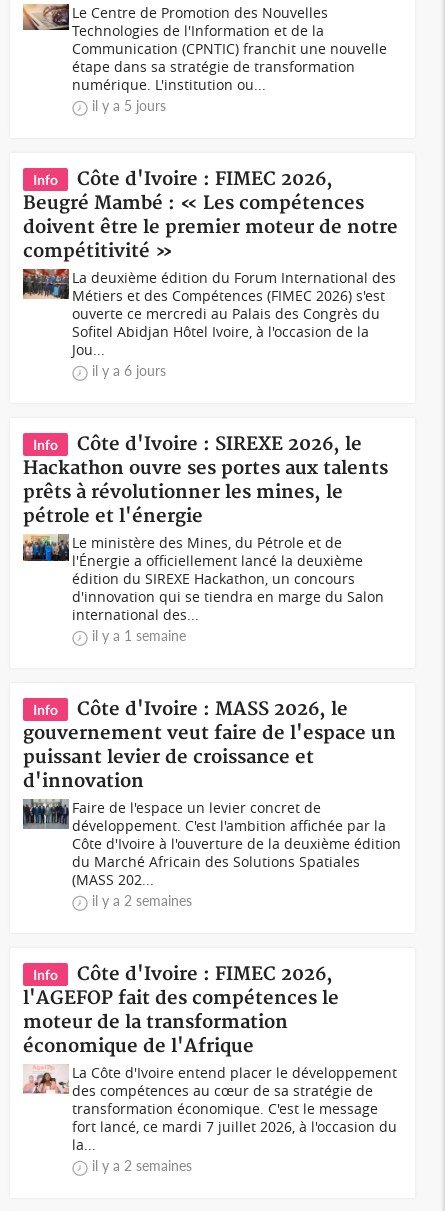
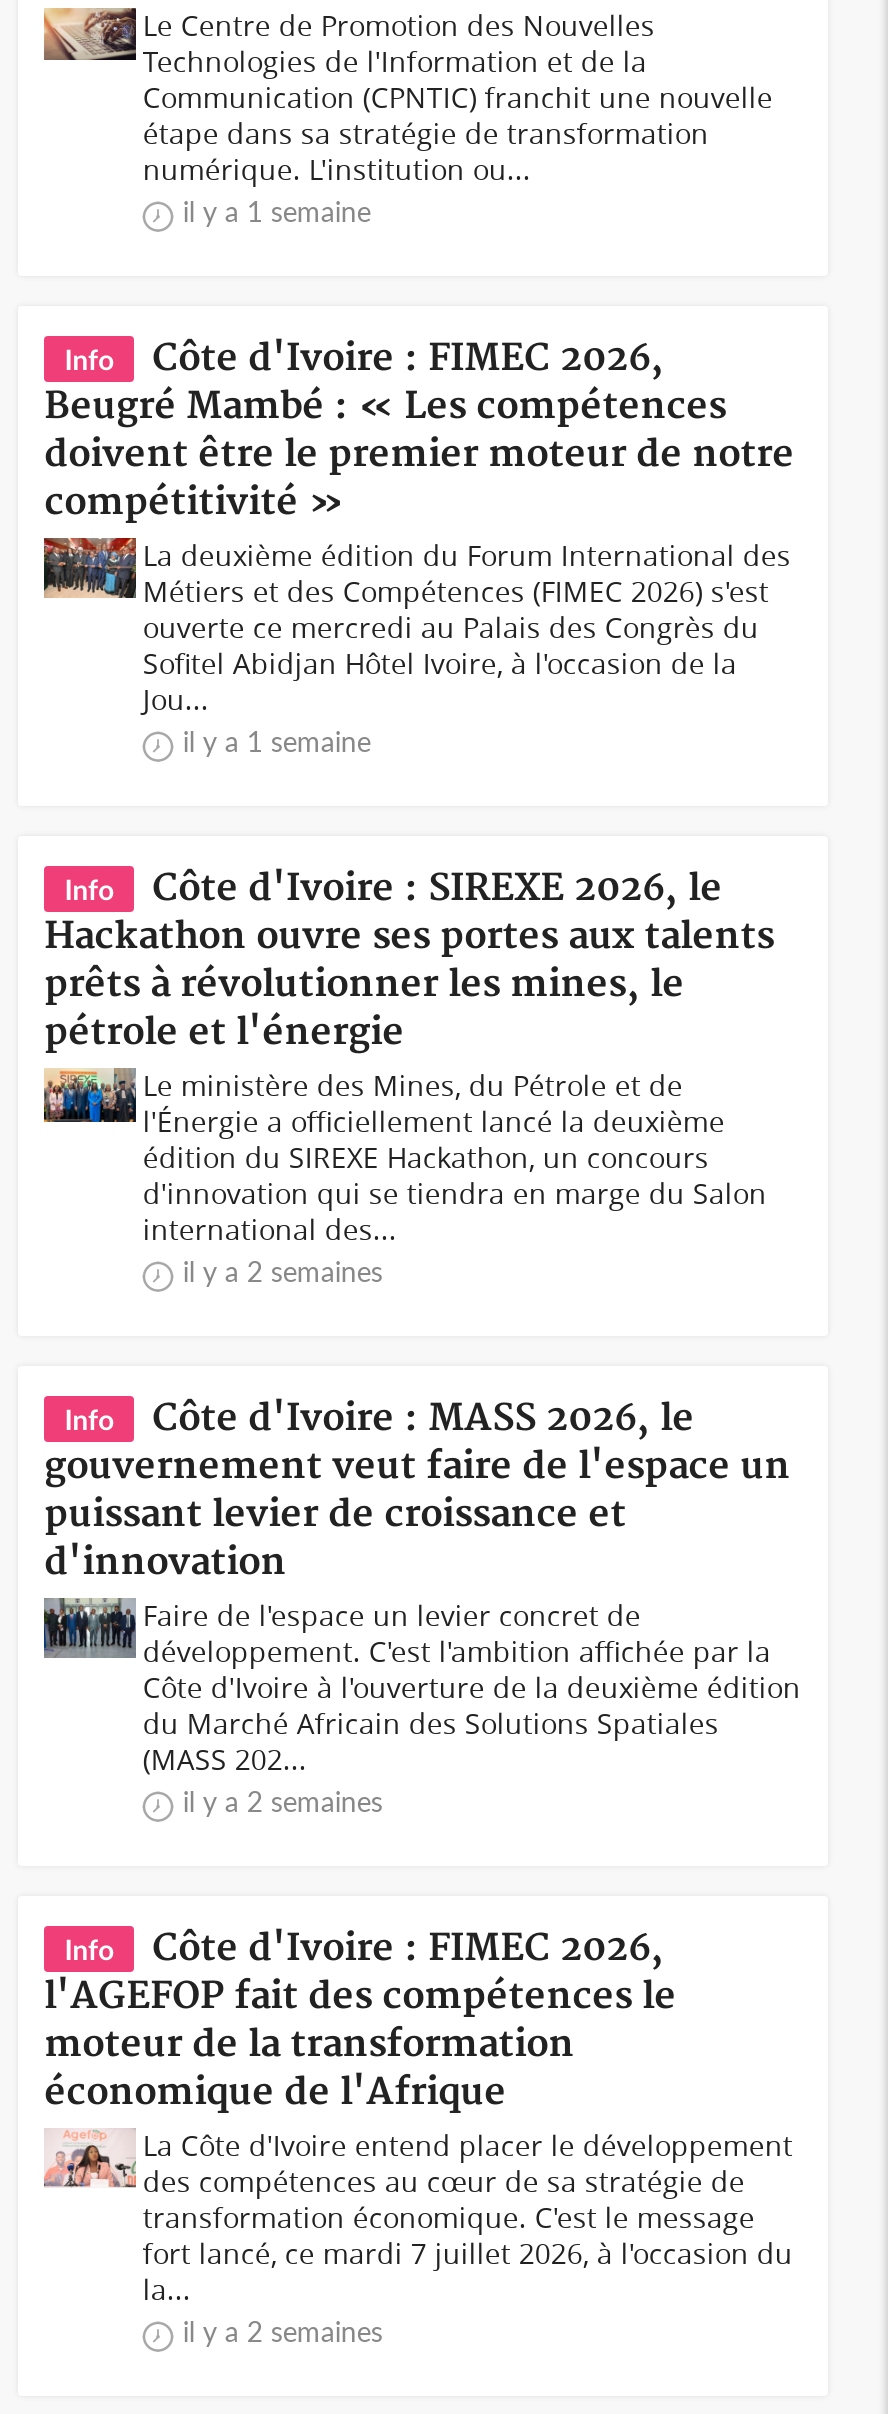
- il y a 5 jours
+ il y a 1 semaine

- il y a 6 jours
+ il y a 1 semaine

- il y a 1 semaine
+ il y a 2 semaines
